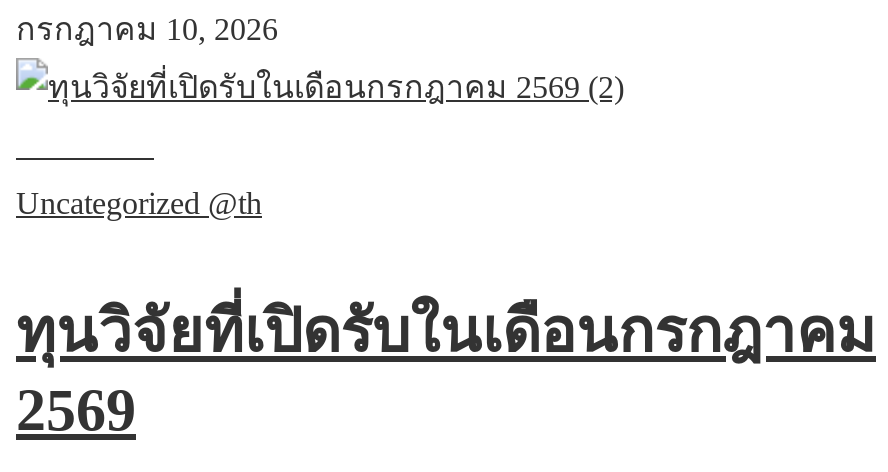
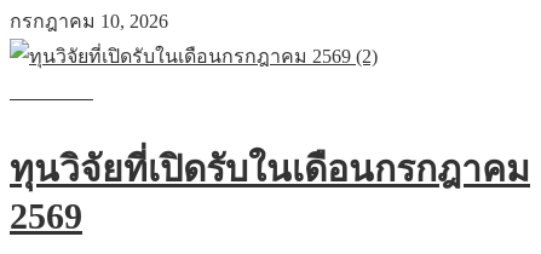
- Uncategorized @th
